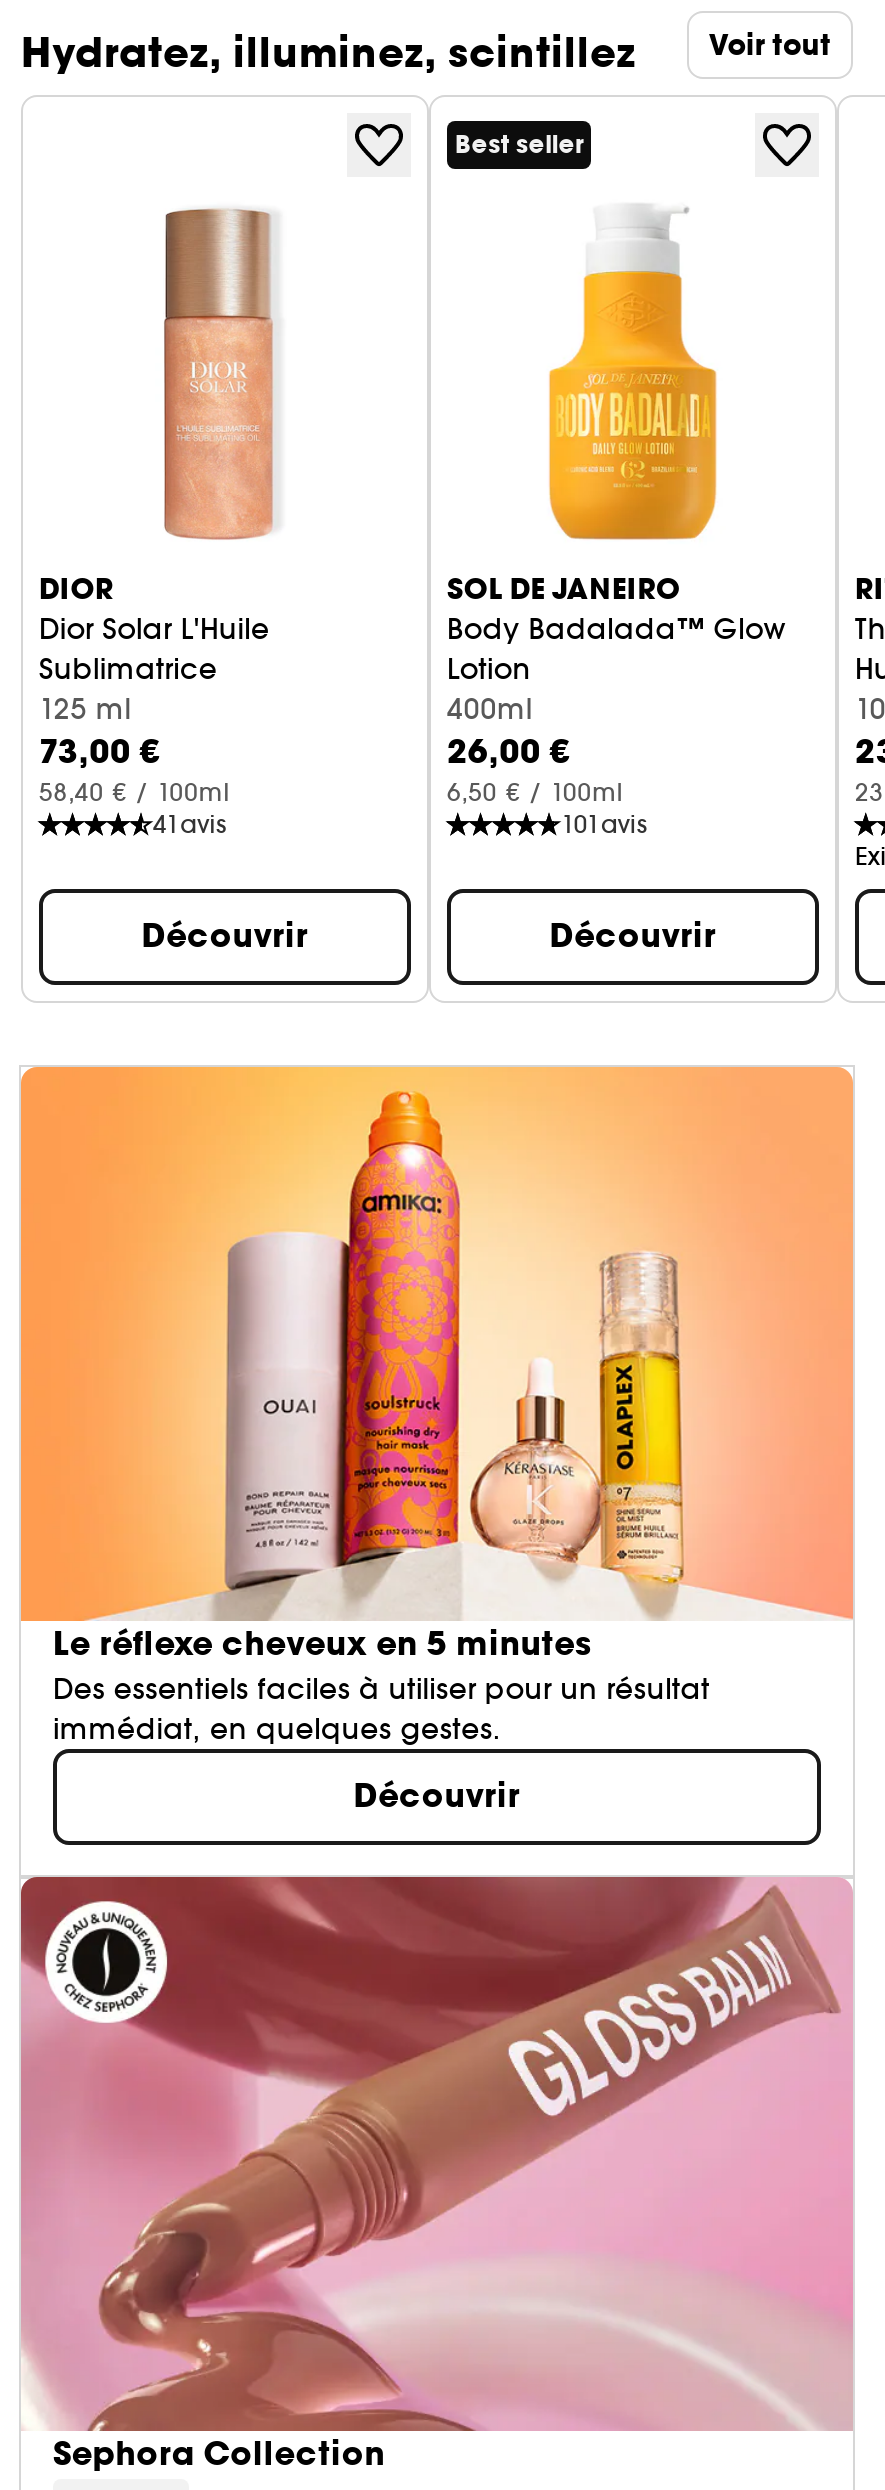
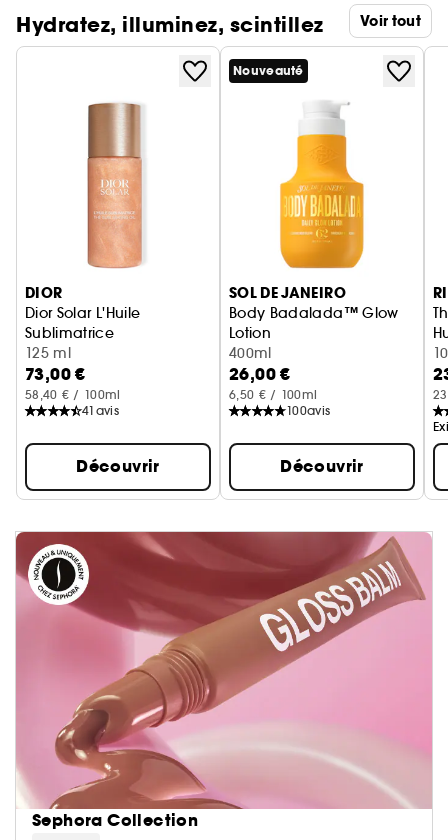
- Best seller
+ Nouveauté

- 101 avis
+ 100 avis

- [image]
- Le réflexe cheveux en 5 minutes
- Des essentiels faciles à utiliser pour un résultat
- immédiat, en quelques gestes.
- Découvrir
